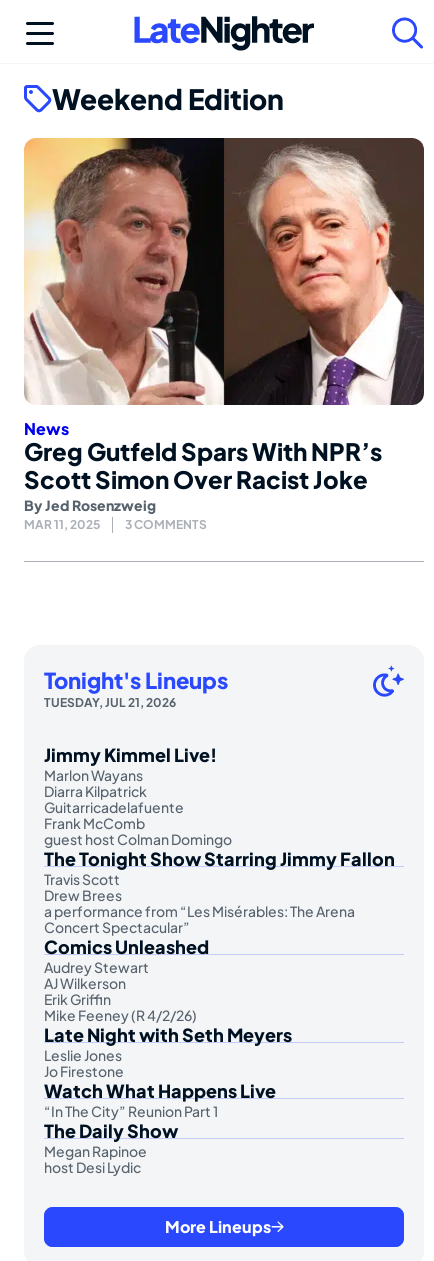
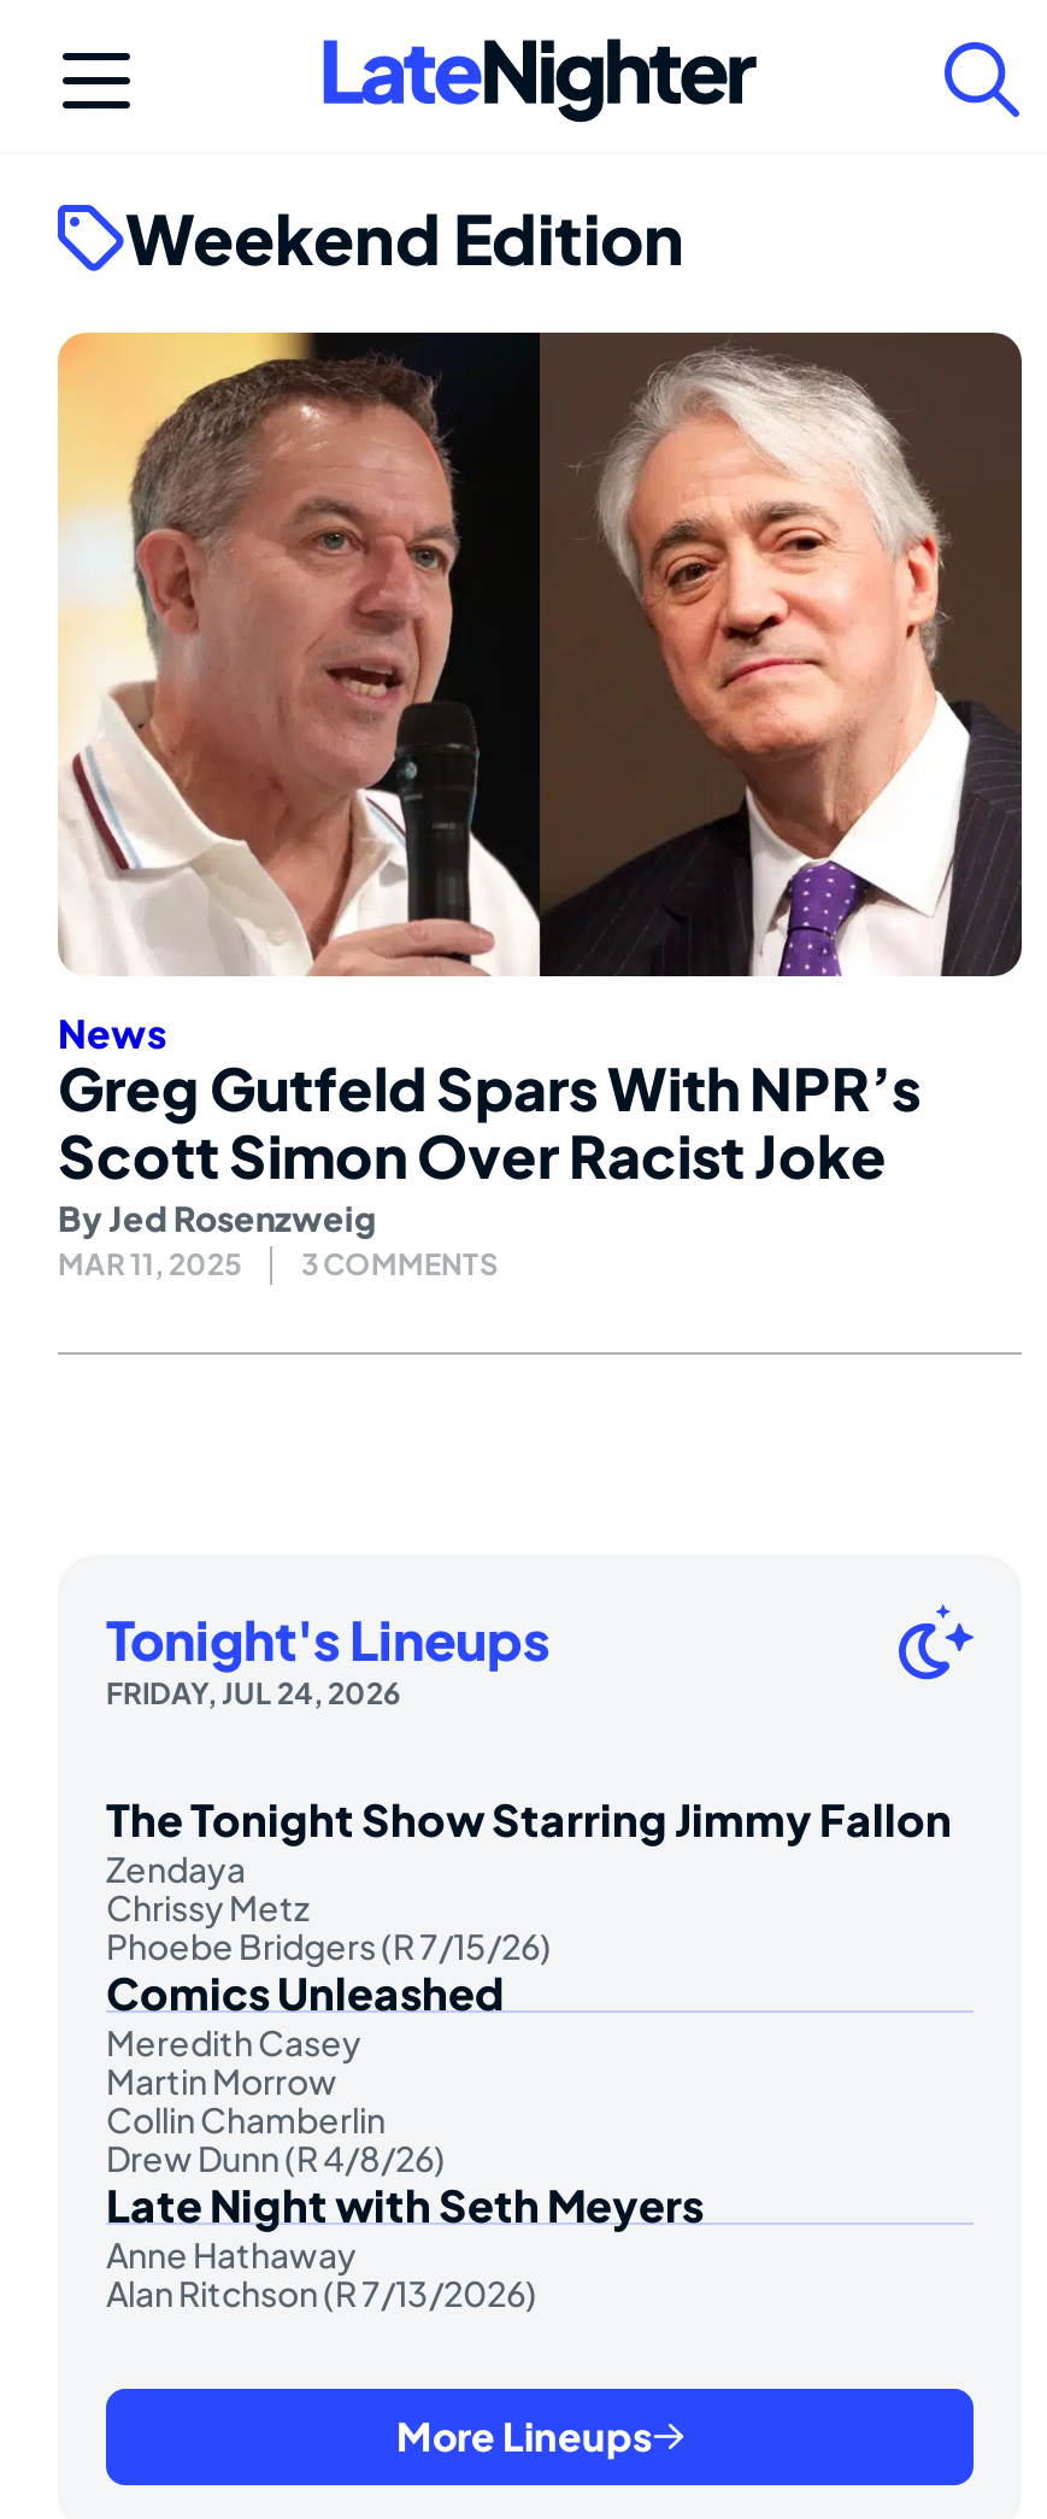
- TUESDAY, JUL 21, 2026
- Jimmy Kimmel Live!
- Marlon Wayans
- Diarra Kilpatrick
- Guitarricadelafuente
- Frank McComb
- guest host Colman Domingo
+ FRIDAY, JUL 24, 2026

- Travis Scott
- Drew Brees
- a performance from “Les Misérables: The Arena
- Concert Spectacular”
+ Zendaya
+ Chrissy Metz
+ Phoebe Bridgers (R 7/15/26)

- Audrey Stewart
- AJ Wilkerson
- Erik Griffin
- Mike Feeney (R 4/2/26)
+ Meredith Casey
+ Martin Morrow
+ Collin Chamberlin
+ Drew Dunn (R 4/8/26)

- Leslie Jones
- Jo Firestone
- Watch What Happens Live
- “In The City” Reunion Part 1
- The Daily Show
- Megan Rapinoe
- host Desi Lydic
+ Anne Hathaway
+ Alan Ritchson (R 7/13/2026)
